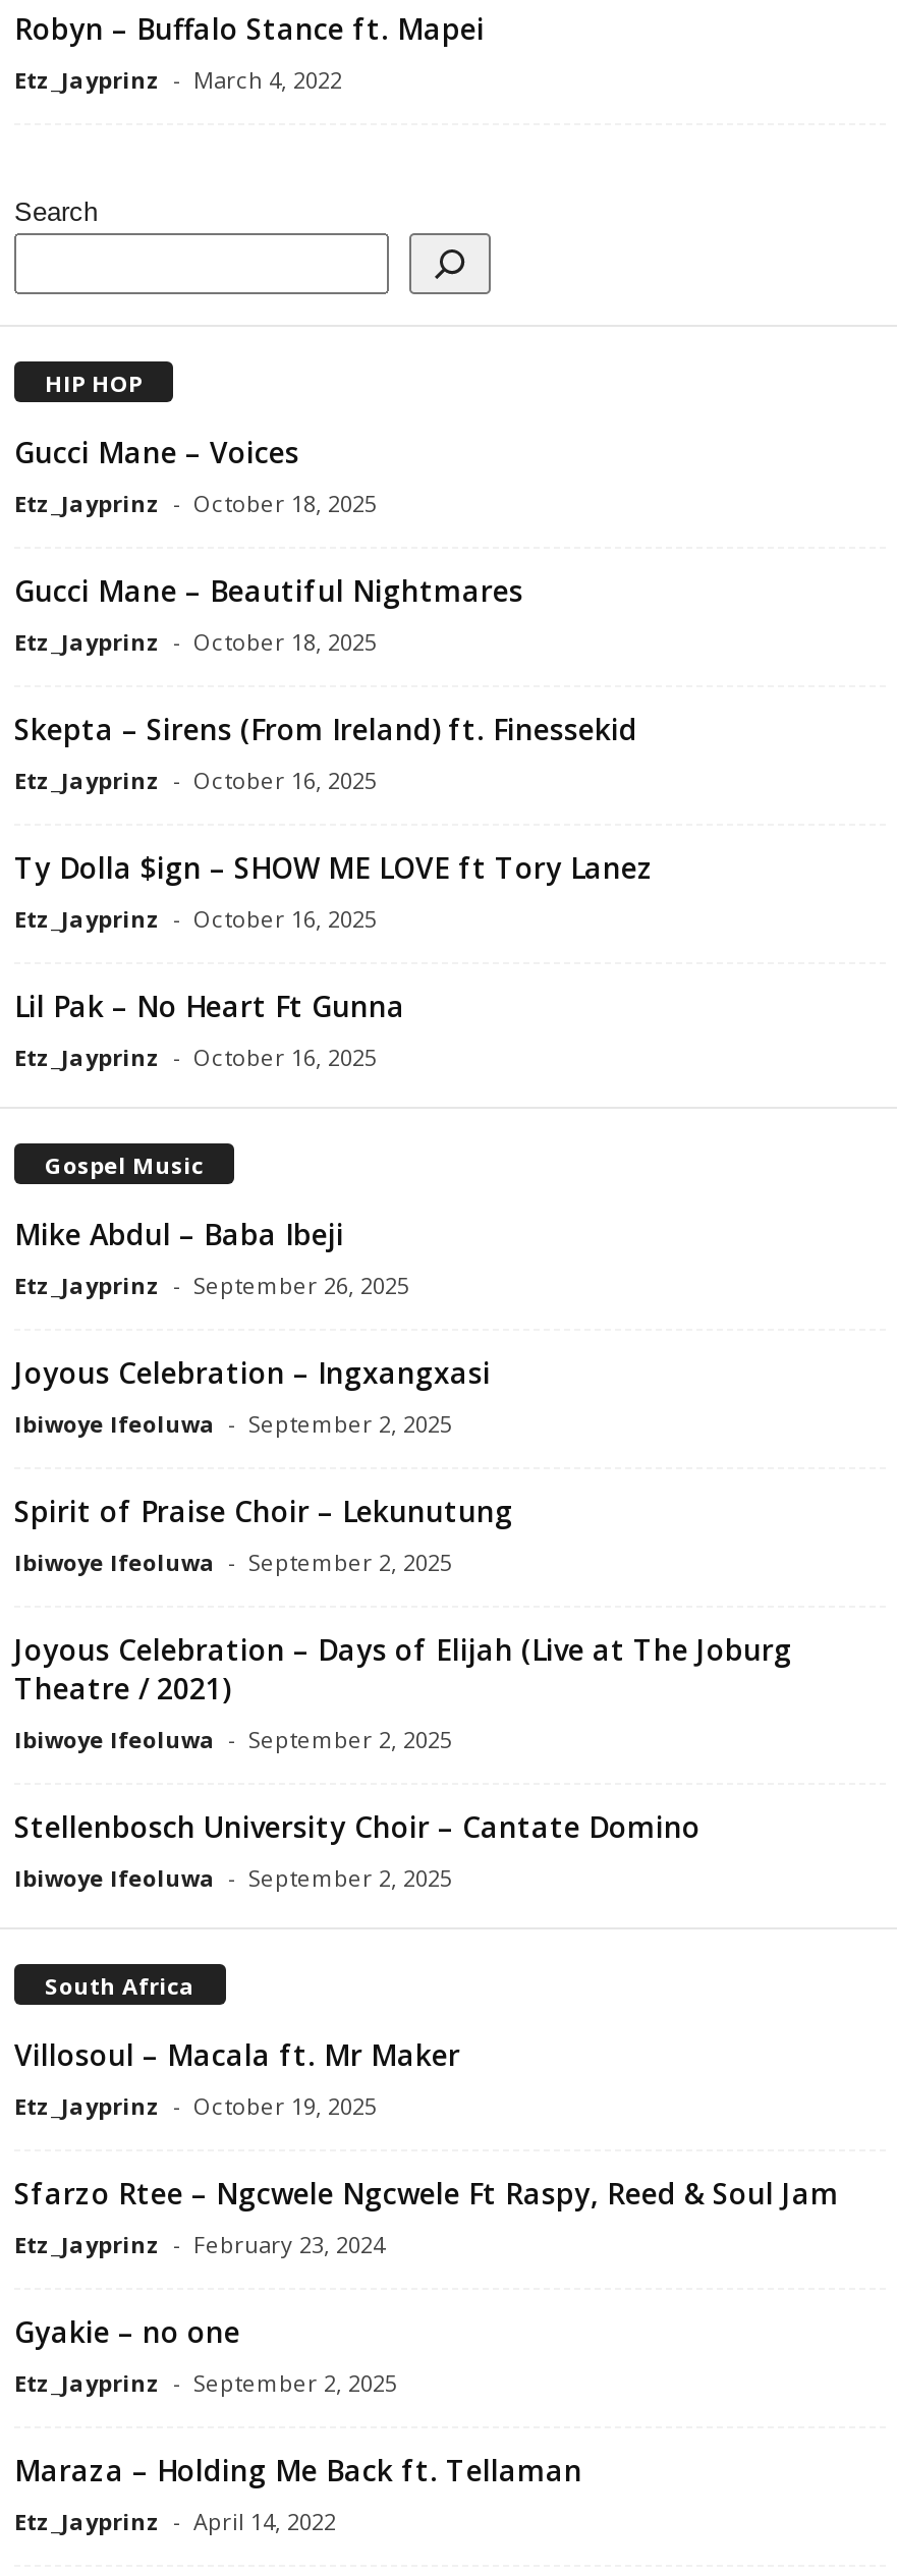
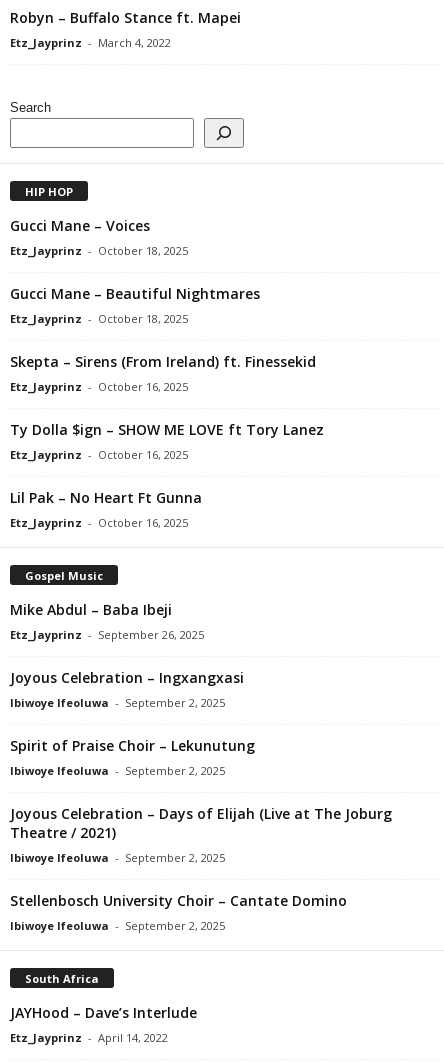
- Villosoul – Macala ft. Mr Maker
- Etz_Jayprinz - October 19, 2025
- Sfarzo Rtee – Ngcwele Ngcwele Ft Raspy, Reed & Soul Jam
- Etz_Jayprinz - February 23, 2024
- Gyakie – no one
- Etz_Jayprinz - September 2, 2025
- Maraza – Holding Me Back ft. Tellaman
+ JAYHood – Dave’s Interlude
